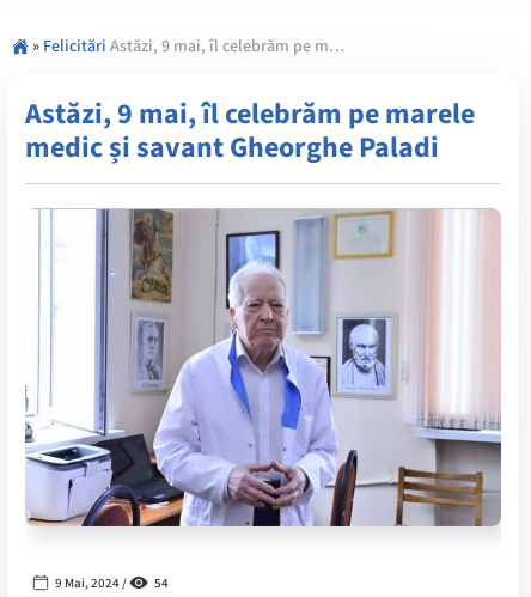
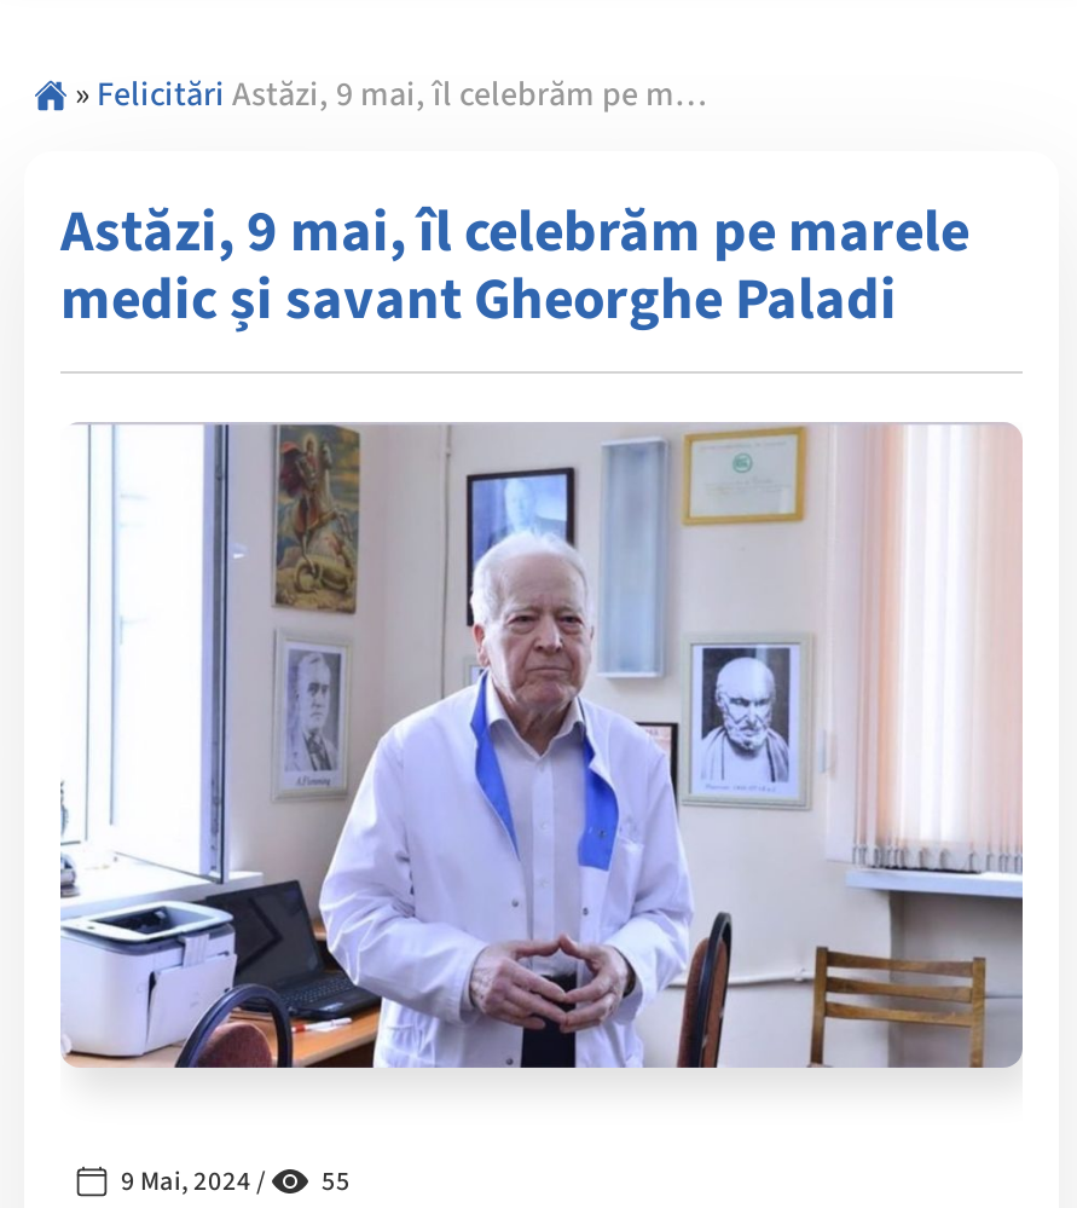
- 9 Mai, 2024 / 54
+ 9 Mai, 2024 / 55
